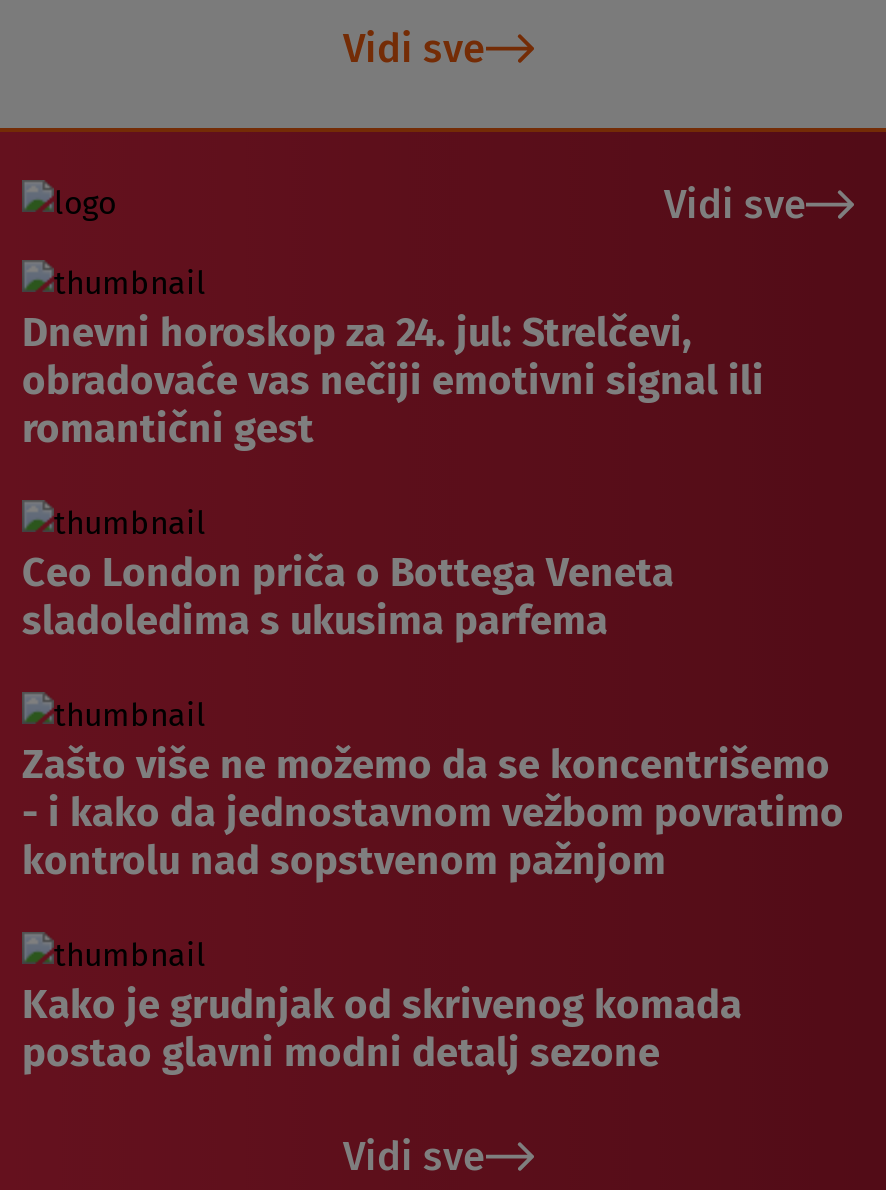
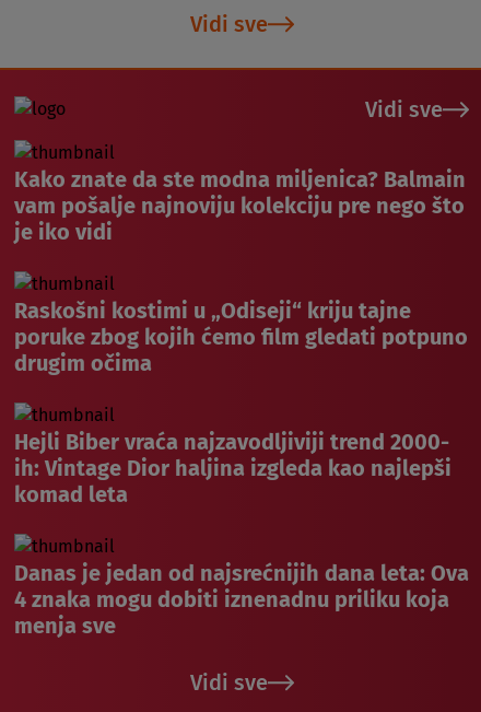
- Dnevni horoskop za 24. jul: Strelčevi,
- obradovaće vas nečiji emotivni signal ili
- romantični gest
+ Kako znate da ste modna miljenica? Balmain
+ vam pošalje najnoviju kolekciju pre nego što
+ je iko vidi

- Ceo London priča o Bottega Veneta
- sladoledima s ukusima parfema
+ Raskošni kostimi u „Odiseji“ kriju tajne
+ poruke zbog kojih ćemo film gledati potpuno
+ drugim očima

- Zašto više ne možemo da se koncentrišemo
- - i kako da jednostavnom vežbom povratimo
- kontrolu nad sopstvenom pažnjom
+ Hejli Biber vraća najzavodljiviji trend 2000-
+ ih: Vintage Dior haljina izgleda kao najlepši
+ komad leta

- Kako je grudnjak od skrivenog komada
- postao glavni modni detalj sezone
+ Danas je jedan od najsrećnijih dana leta: Ova
+ 4 znaka mogu dobiti iznenadnu priliku koja
+ menja sve
